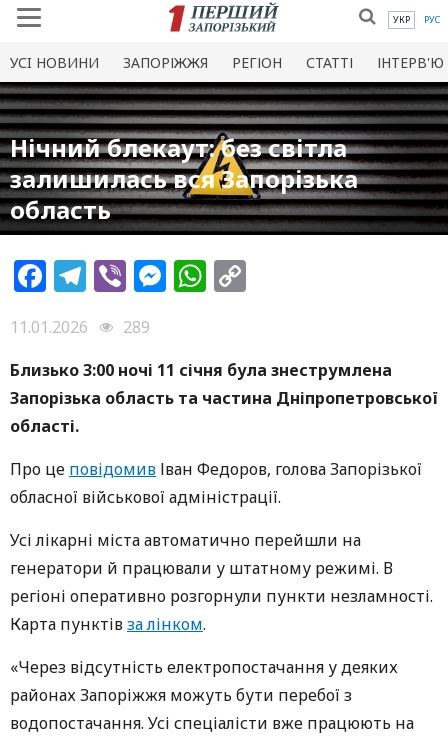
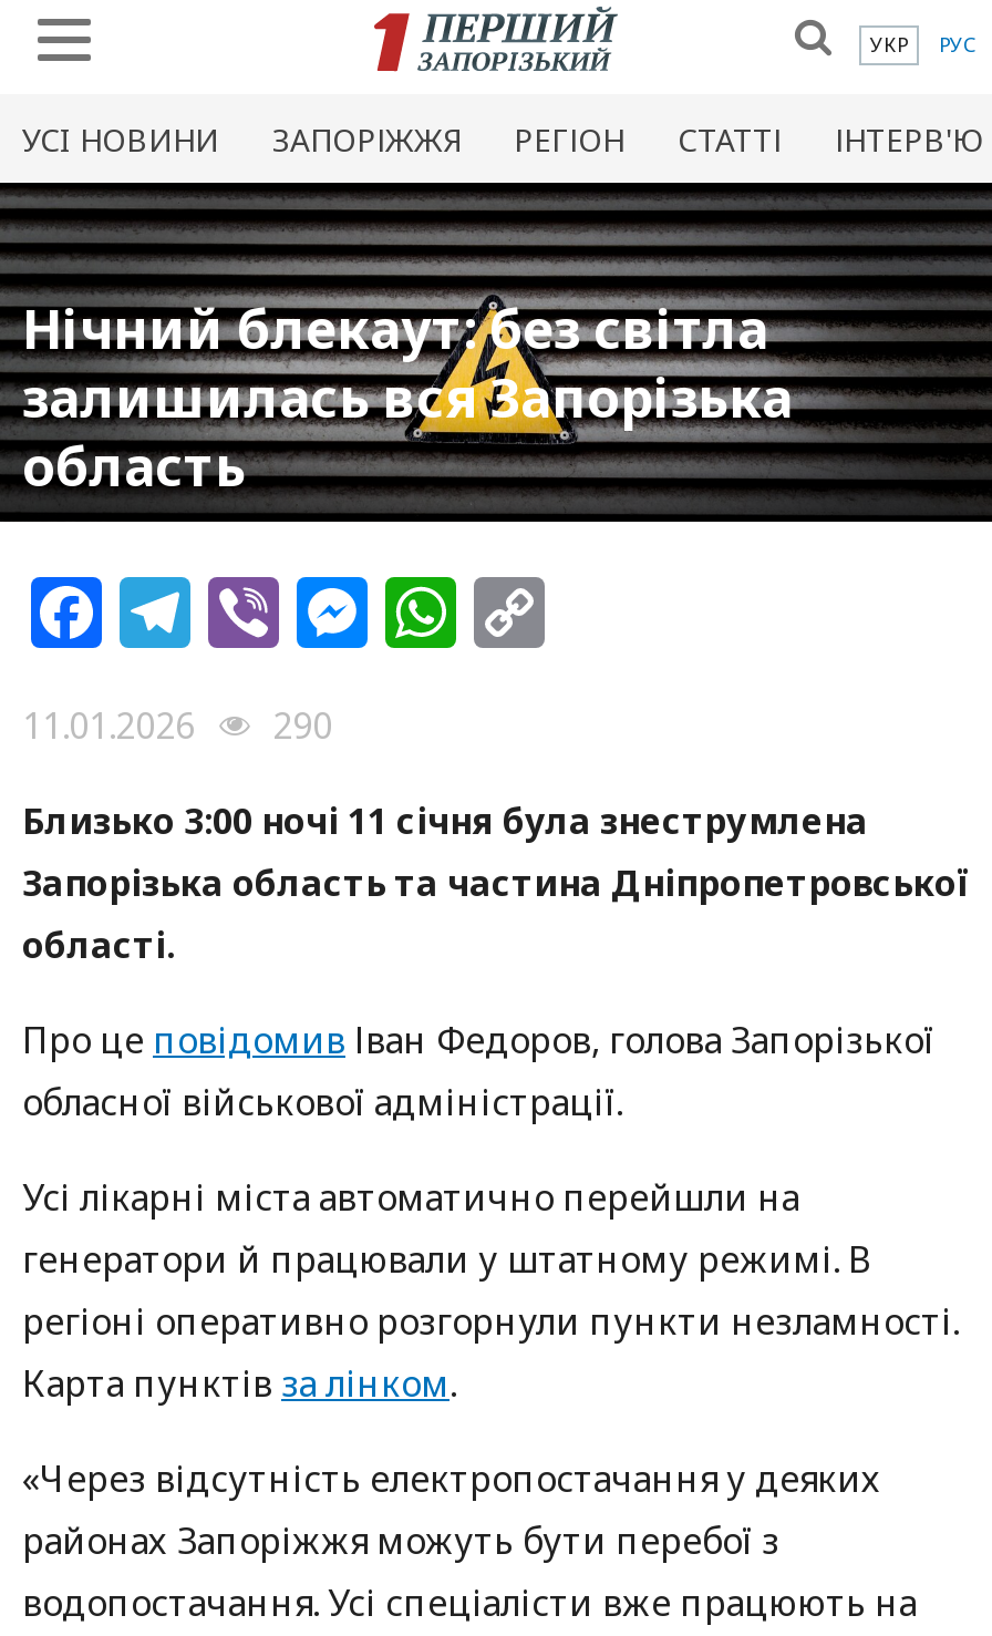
- 11.01.2026 289
+ 11.01.2026 290
